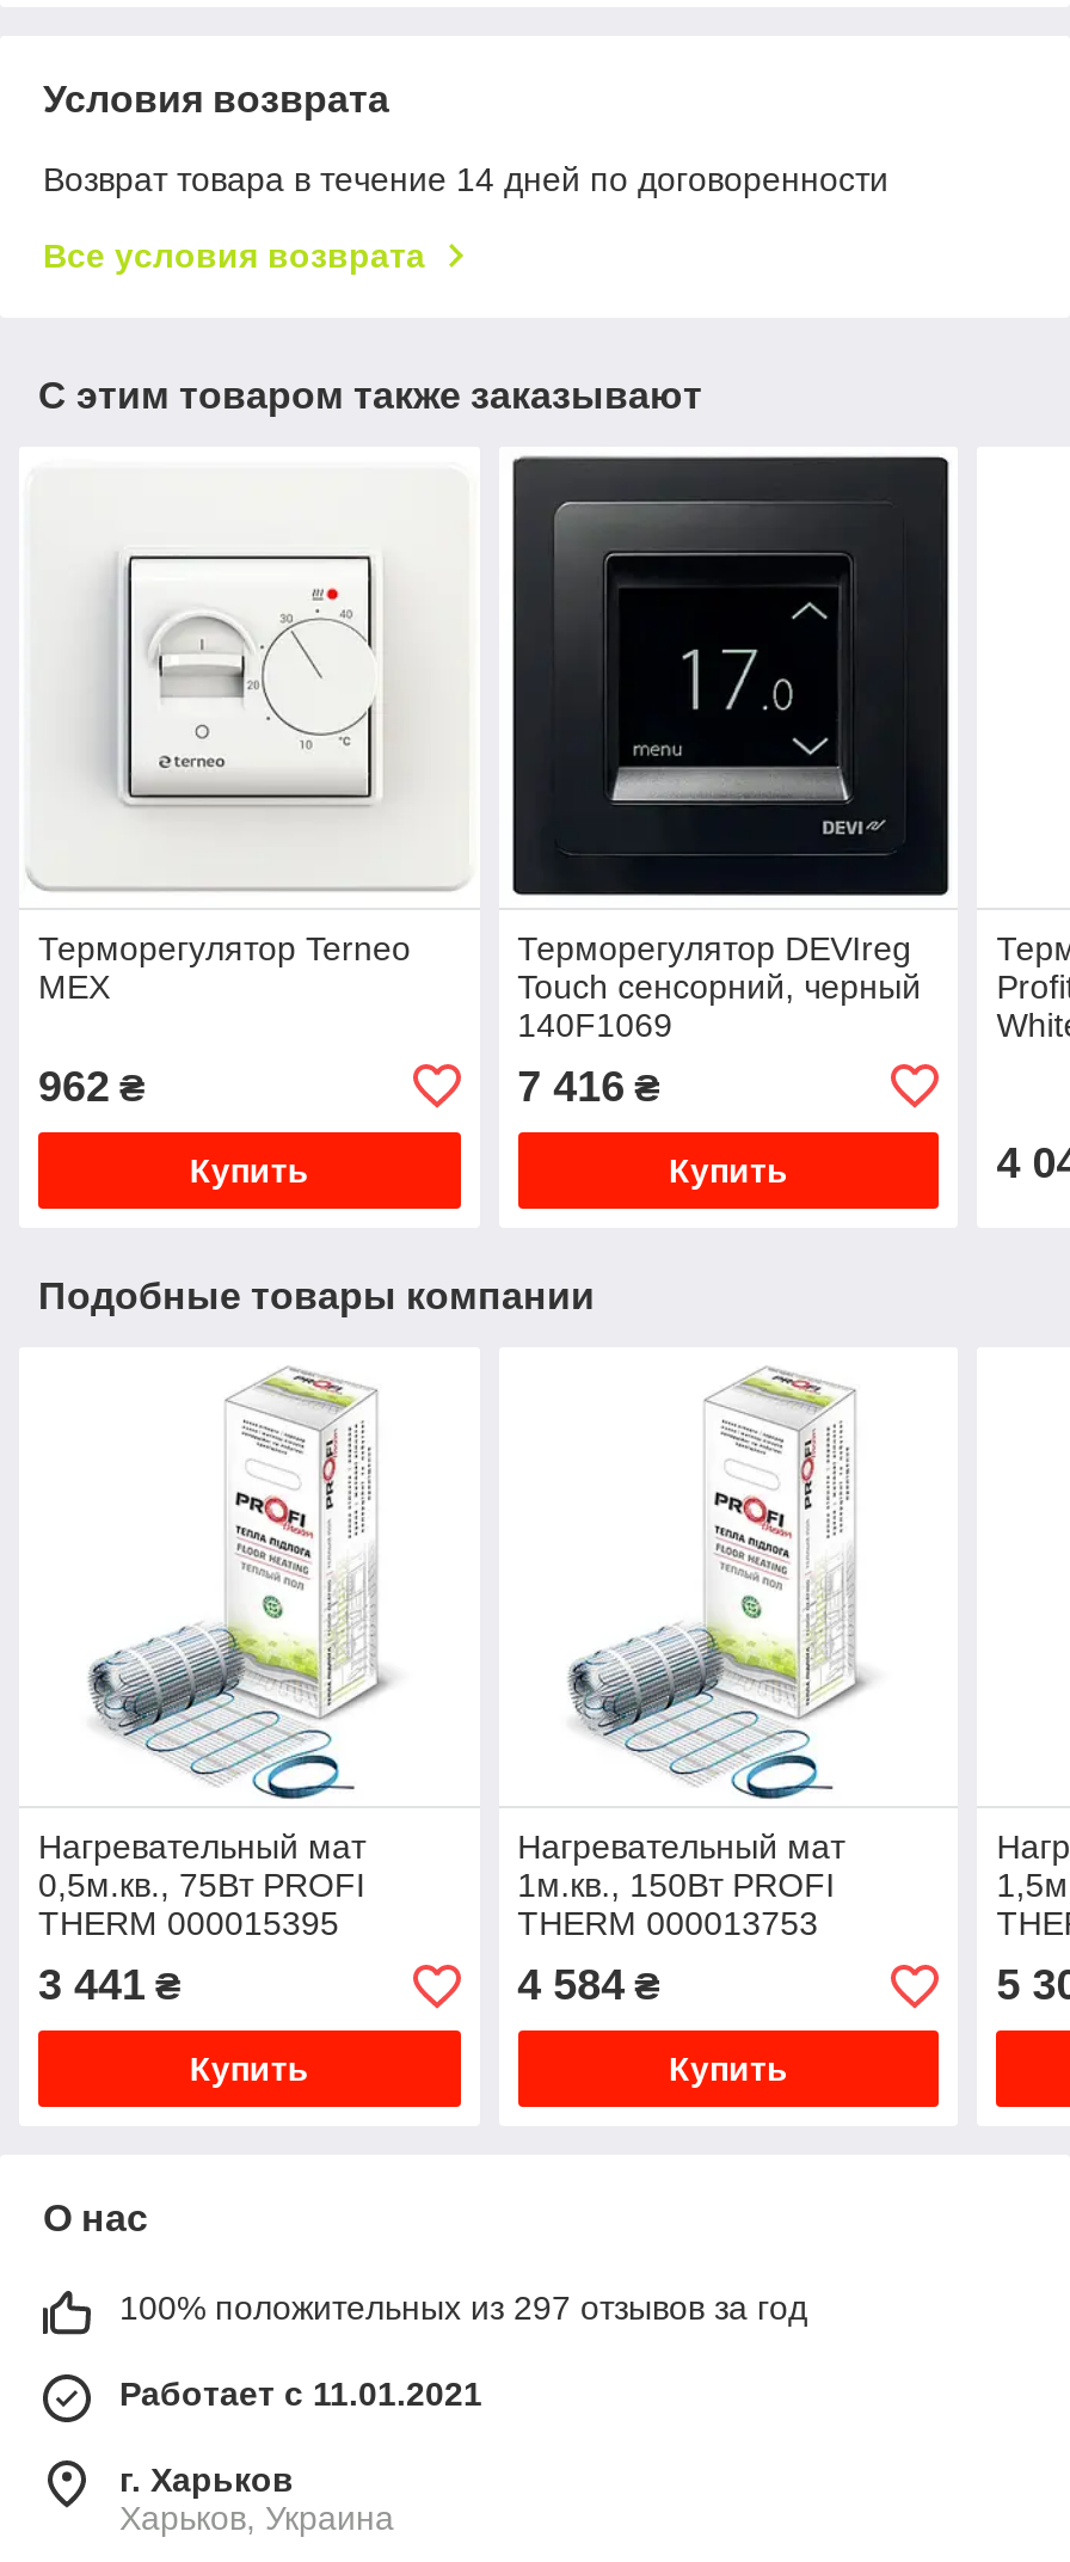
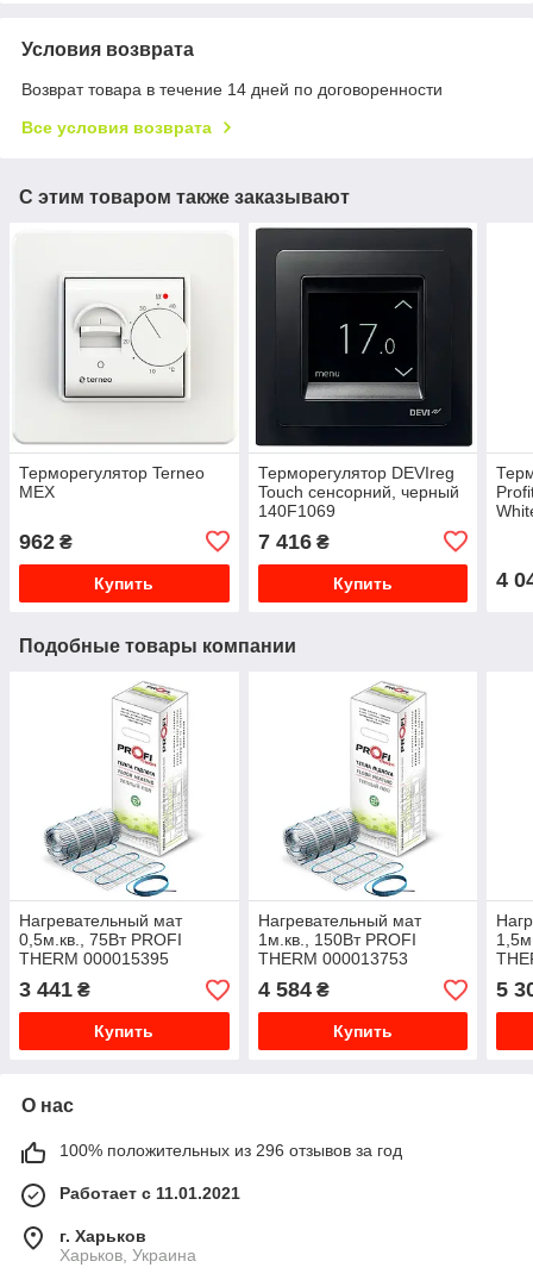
- 100% положительных из 297 отзывов за год
+ 100% положительных из 296 отзывов за год
